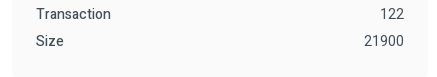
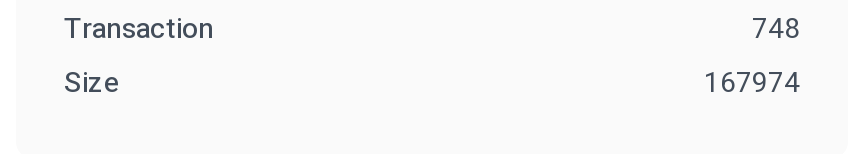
- 122
+ 748

- 21900
+ 167974
